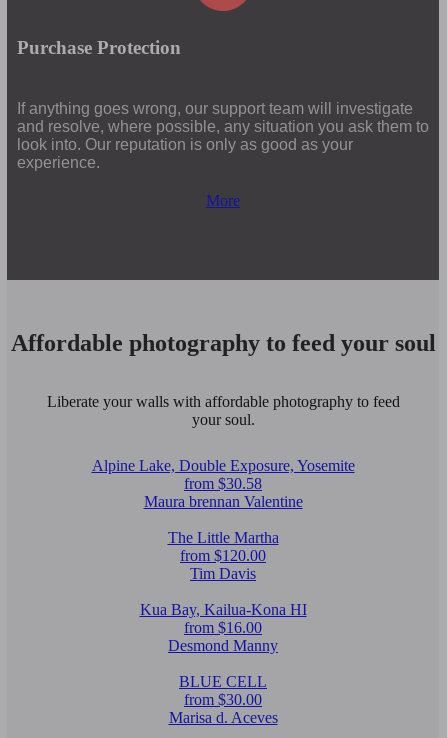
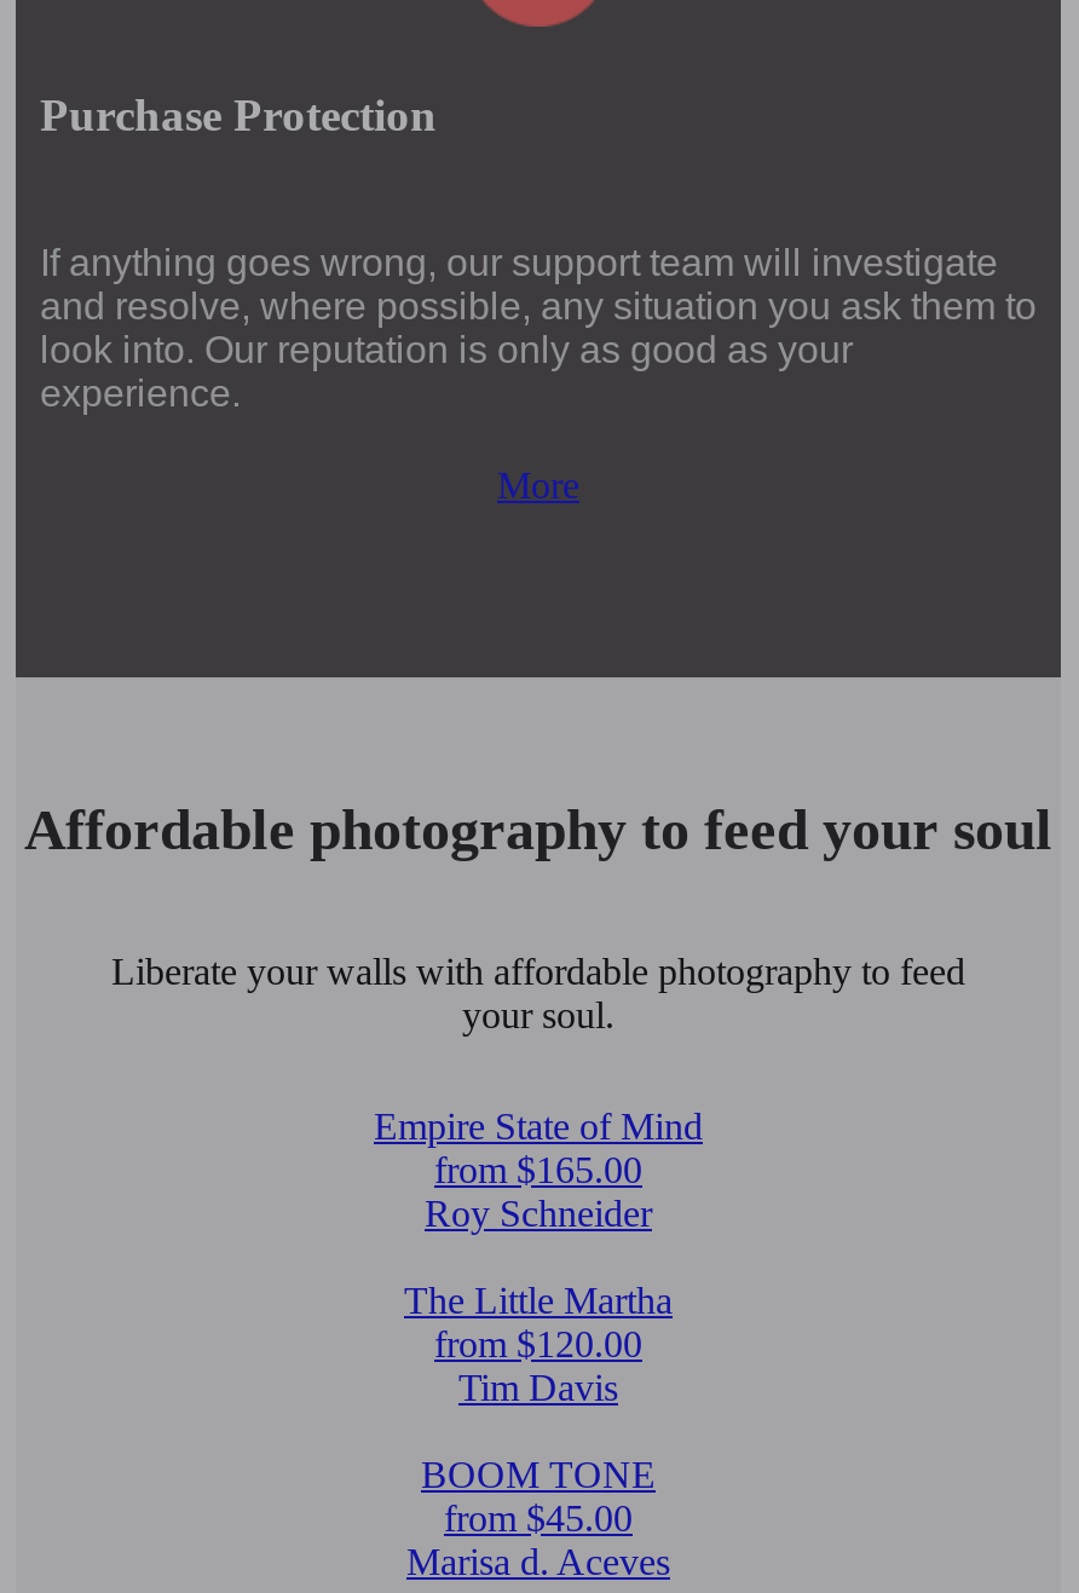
- Alpine Lake, Double Exposure, Yosemite
- from $30.58
- Maura brennan Valentine
+ Empire State of Mind
+ from $165.00
+ Roy Schneider

- Kua Bay, Kailua-Kona HI
- from $16.00
- Desmond Manny
- BLUE CELL
- from $30.00
+ BOOM TONE
+ from $45.00
